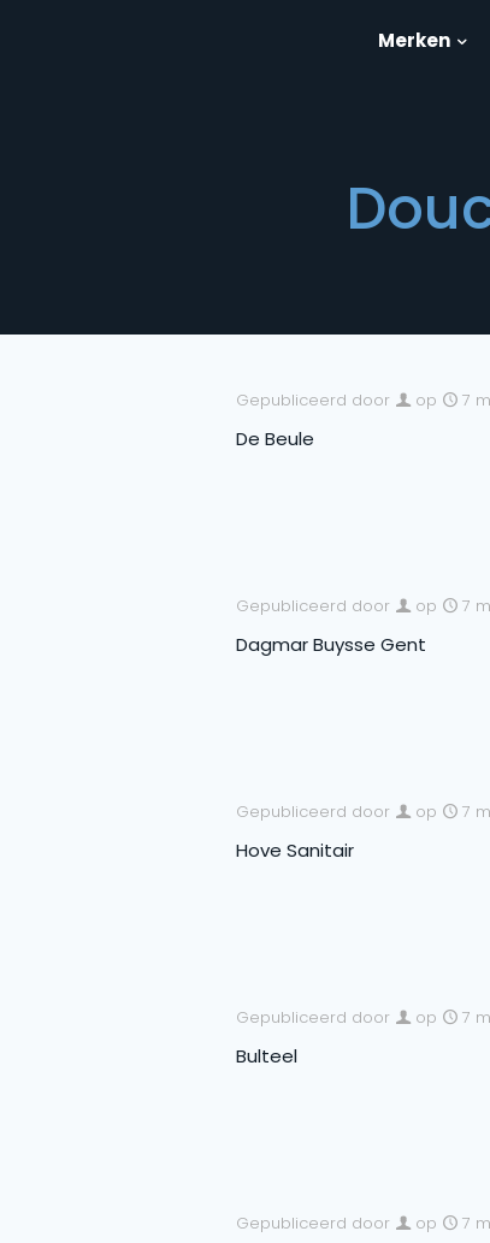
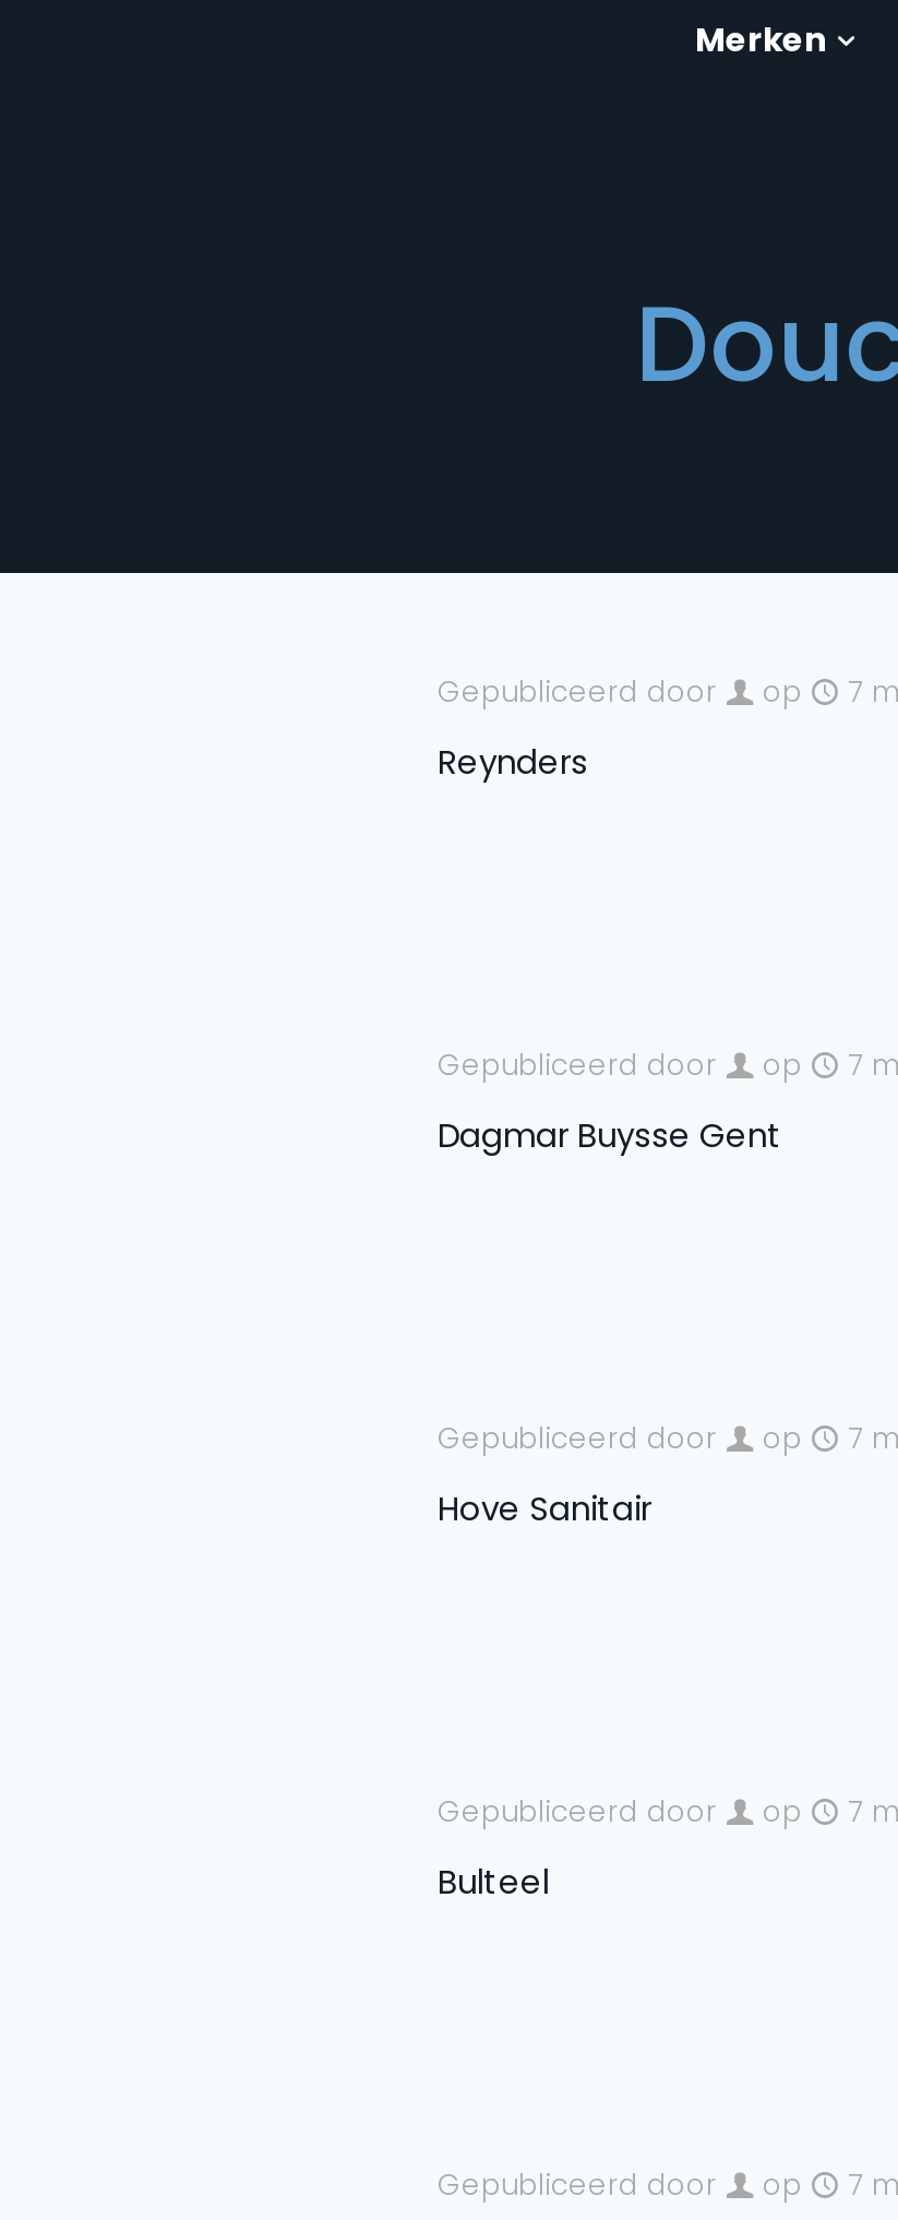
- De Beule
+ Reynders
